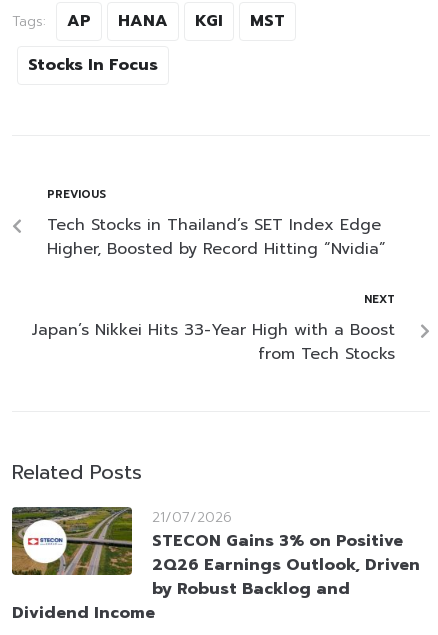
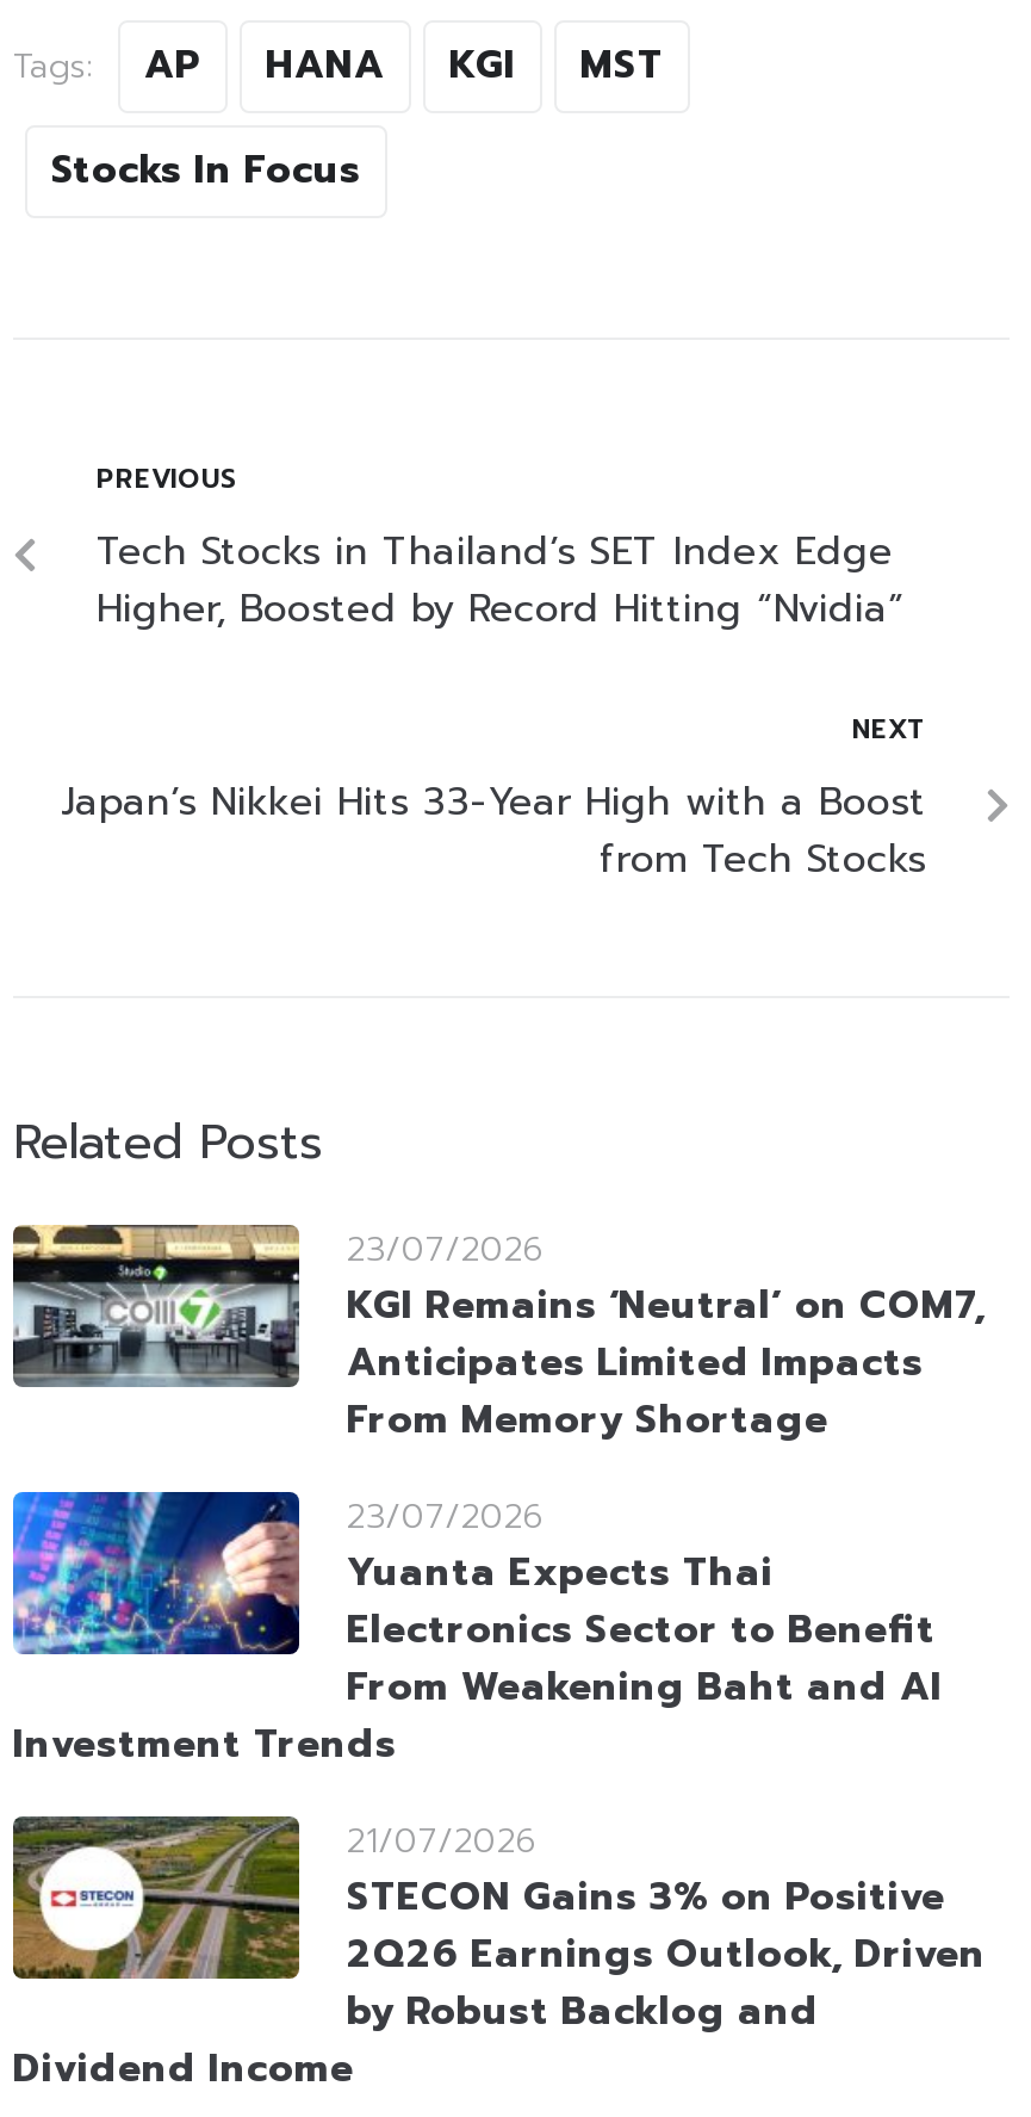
+ [image]
+ 23/07/2026
+ KGI Remains ‘Neutral’ on COM7,
+ Anticipates Limited Impacts
+ From Memory Shortage
+ 23/07/2026
+ Yuanta Expects Thai
+ Electronics Sector to Benefit
+ From Weakening Baht and AI
+ Investment Trends

+ [image]
